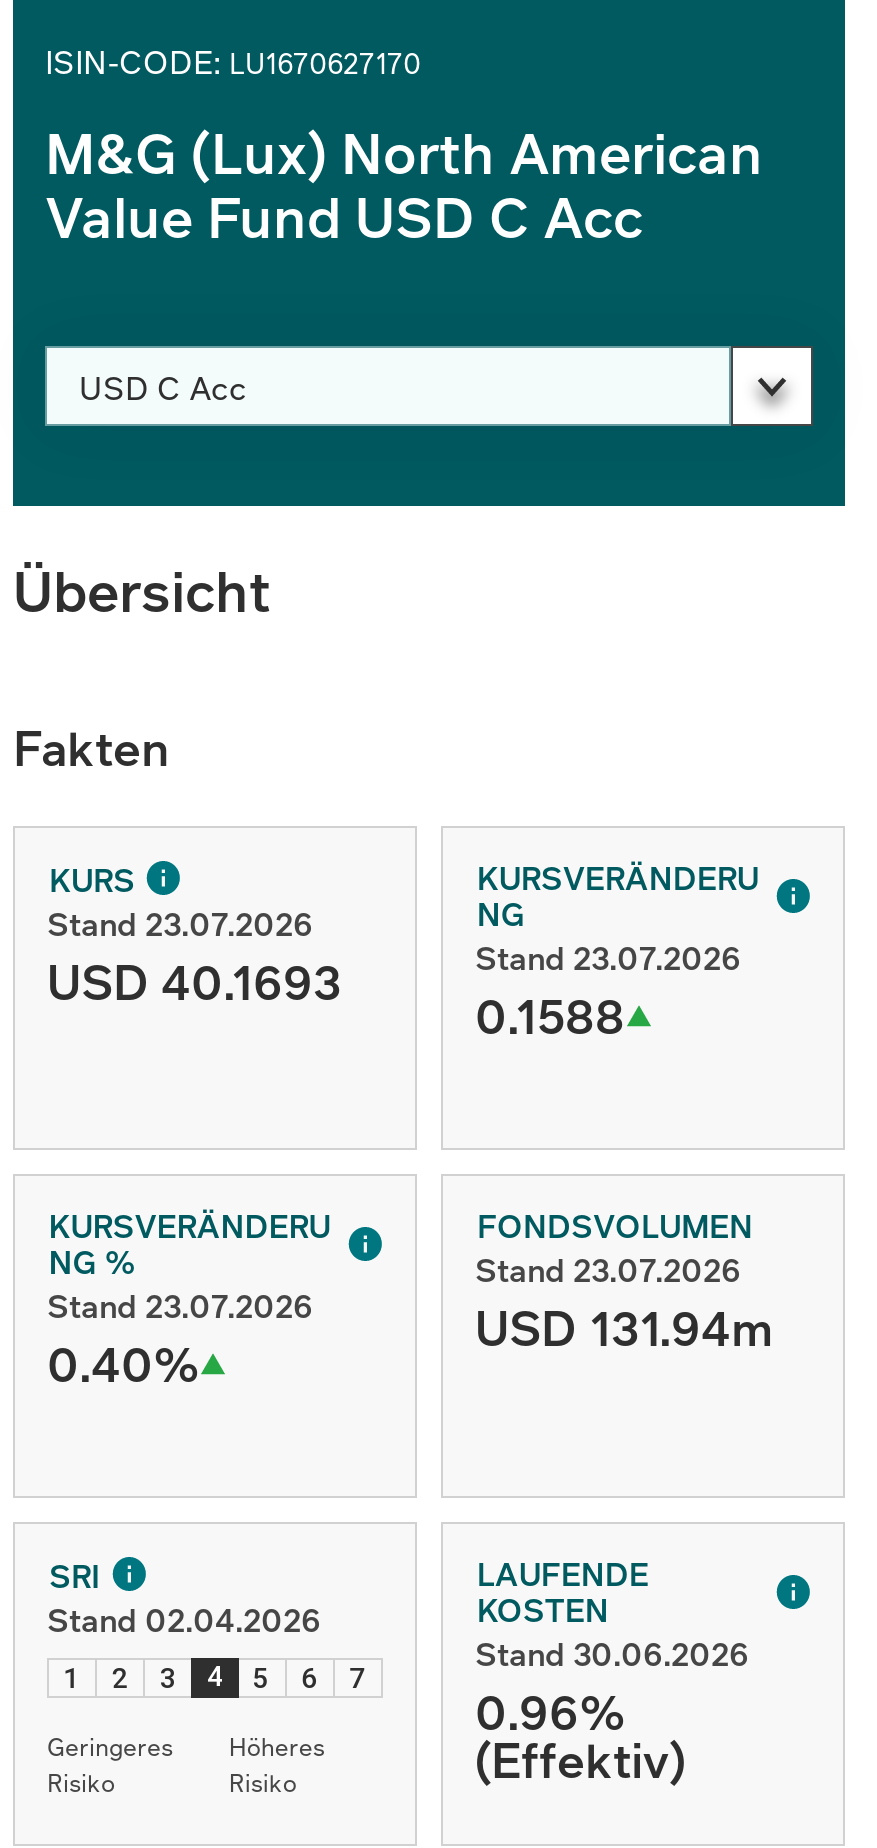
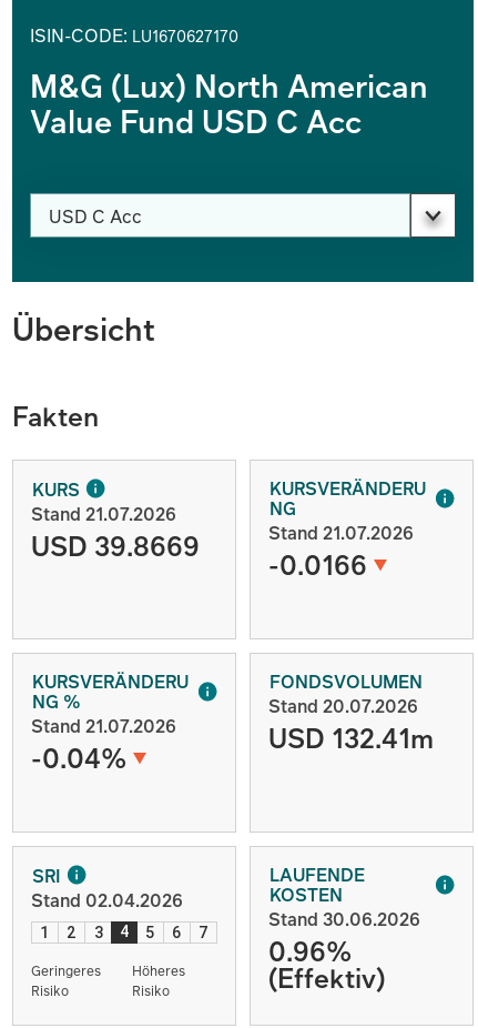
- Stand 23.07.2026
+ Stand 21.07.2026

- Stand 23.07.2026
+ Stand 21.07.2026

- USD 40.1693
+ USD 39.8669

- 0.1588
+ -0.0166

- Stand 23.07.2026
+ Stand 20.07.2026

- Stand 23.07.2026
+ Stand 21.07.2026

- USD 131.94m
+ USD 132.41m

- 0.40%
+ -0.04%
